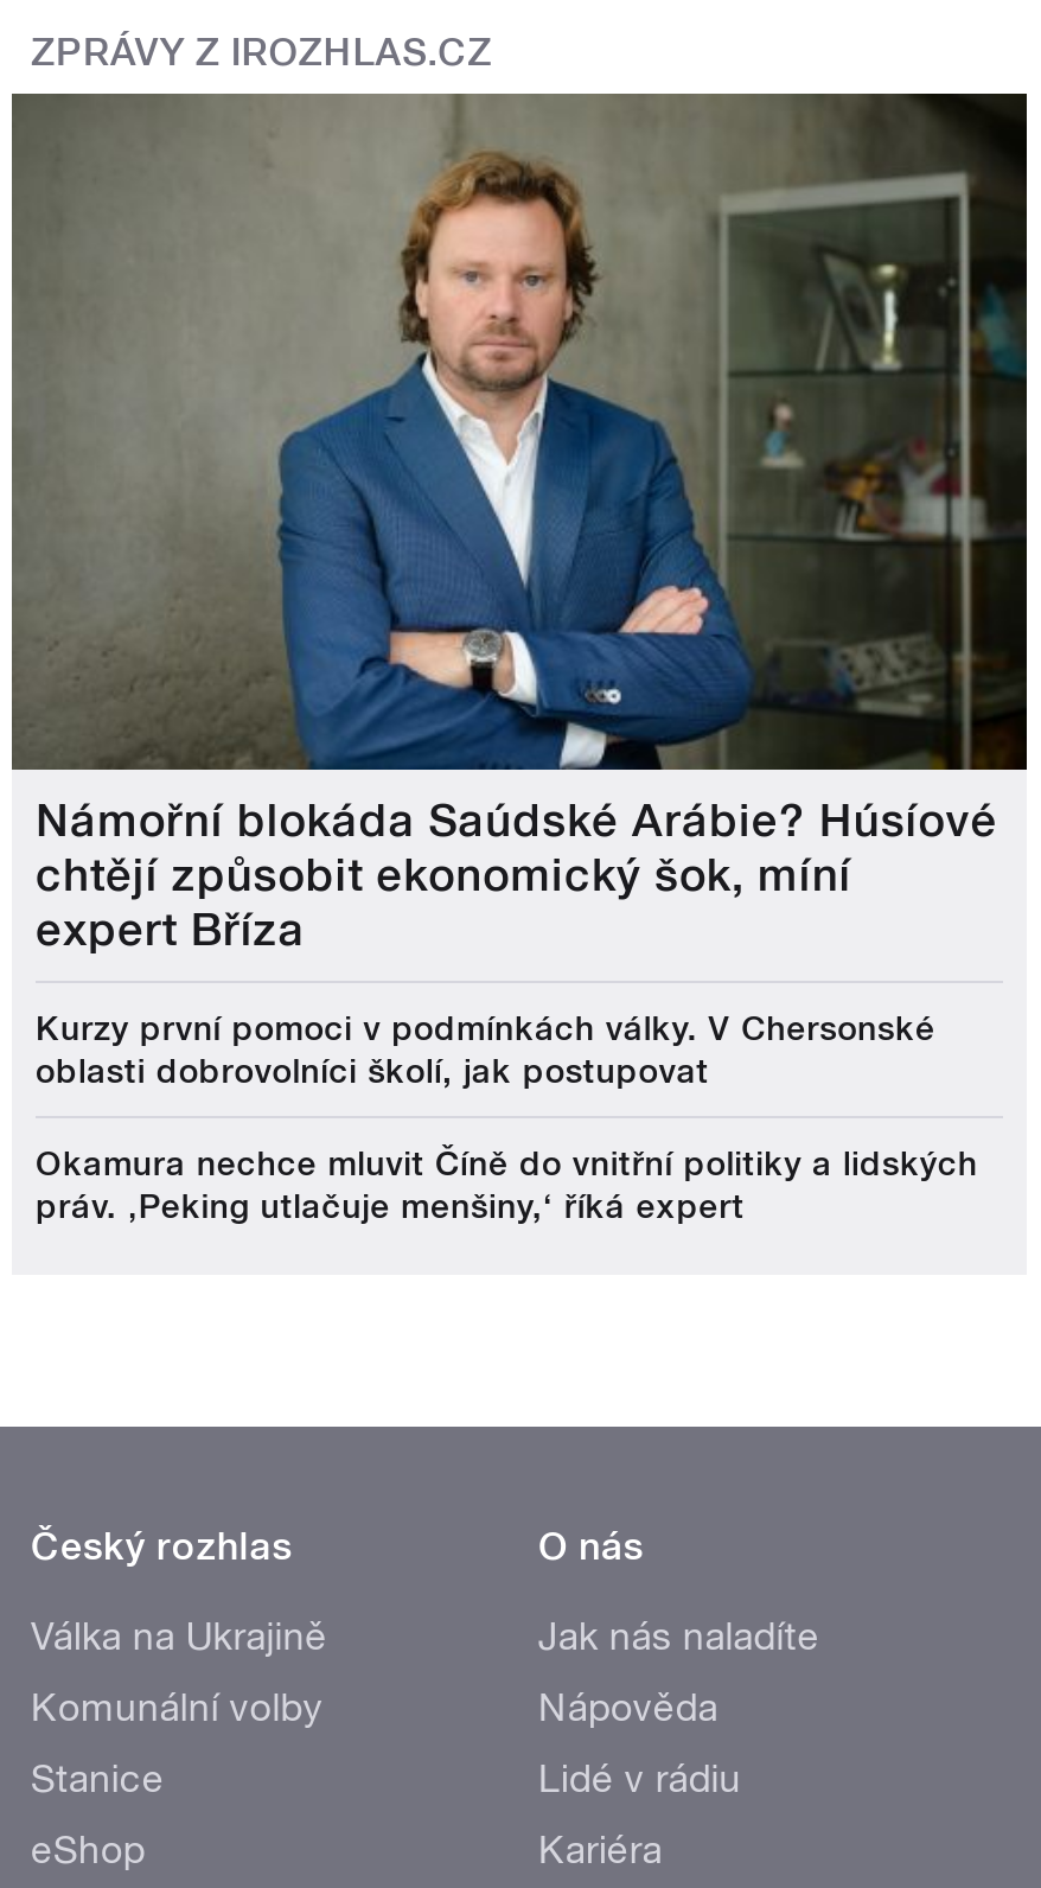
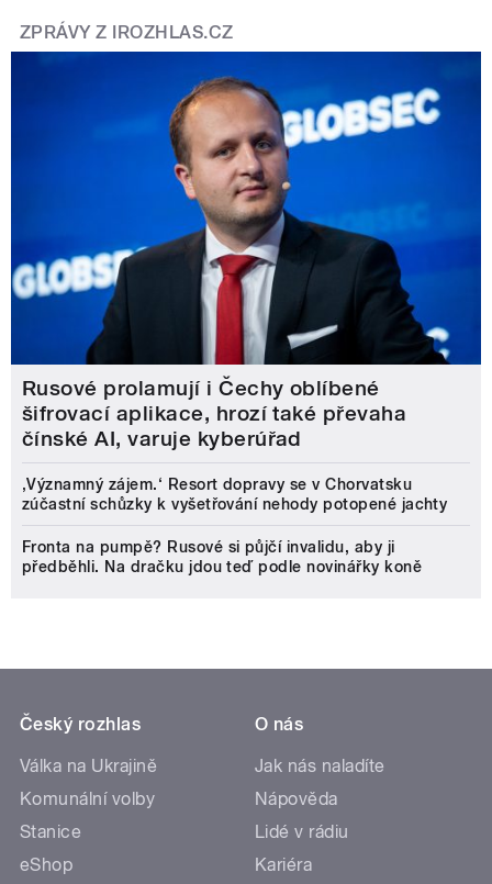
- [image]
- Námořní blokáda Saúdské Arábie? Húsíové
- chtějí způsobit ekonomický šok, míní
- expert Bříza
+ [image]
+ Rusové prolamují i Čechy oblíbené
+ šifrovací aplikace, hrozí také převaha
+ čínské AI, varuje kyberúřad

- Kurzy první pomoci v podmínkách války. V Chersonské
- oblasti dobrovolníci školí, jak postupovat
+ ‚Významný zájem.‘ Resort dopravy se v Chorvatsku
+ zúčastní schůzky k vyšetřování nehody potopené jachty

- Okamura nechce mluvit Číně do vnitřní politiky a lidských
- práv. ‚Peking utlačuje menšiny,‘ říká expert
+ Fronta na pumpě? Rusové si půjčí invalidu, aby ji
+ předběhli. Na dračku jdou teď podle novinářky koně
